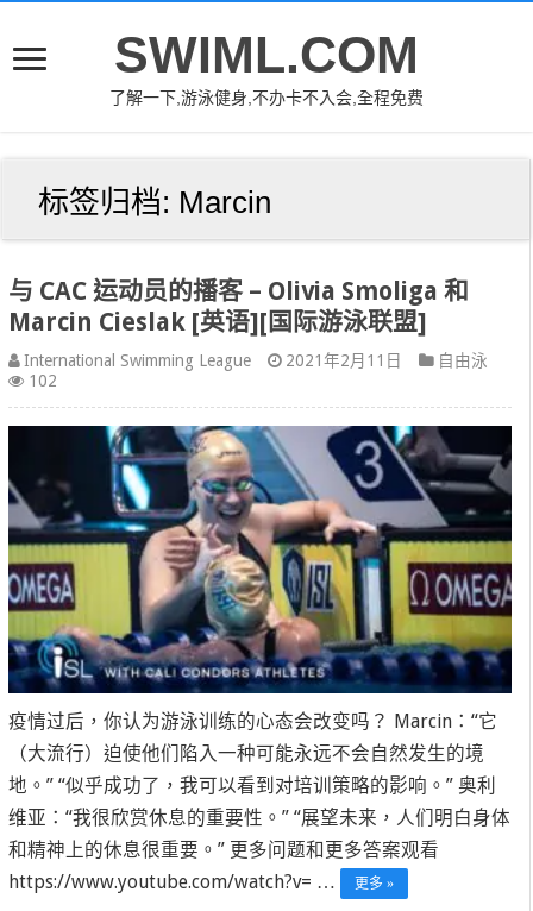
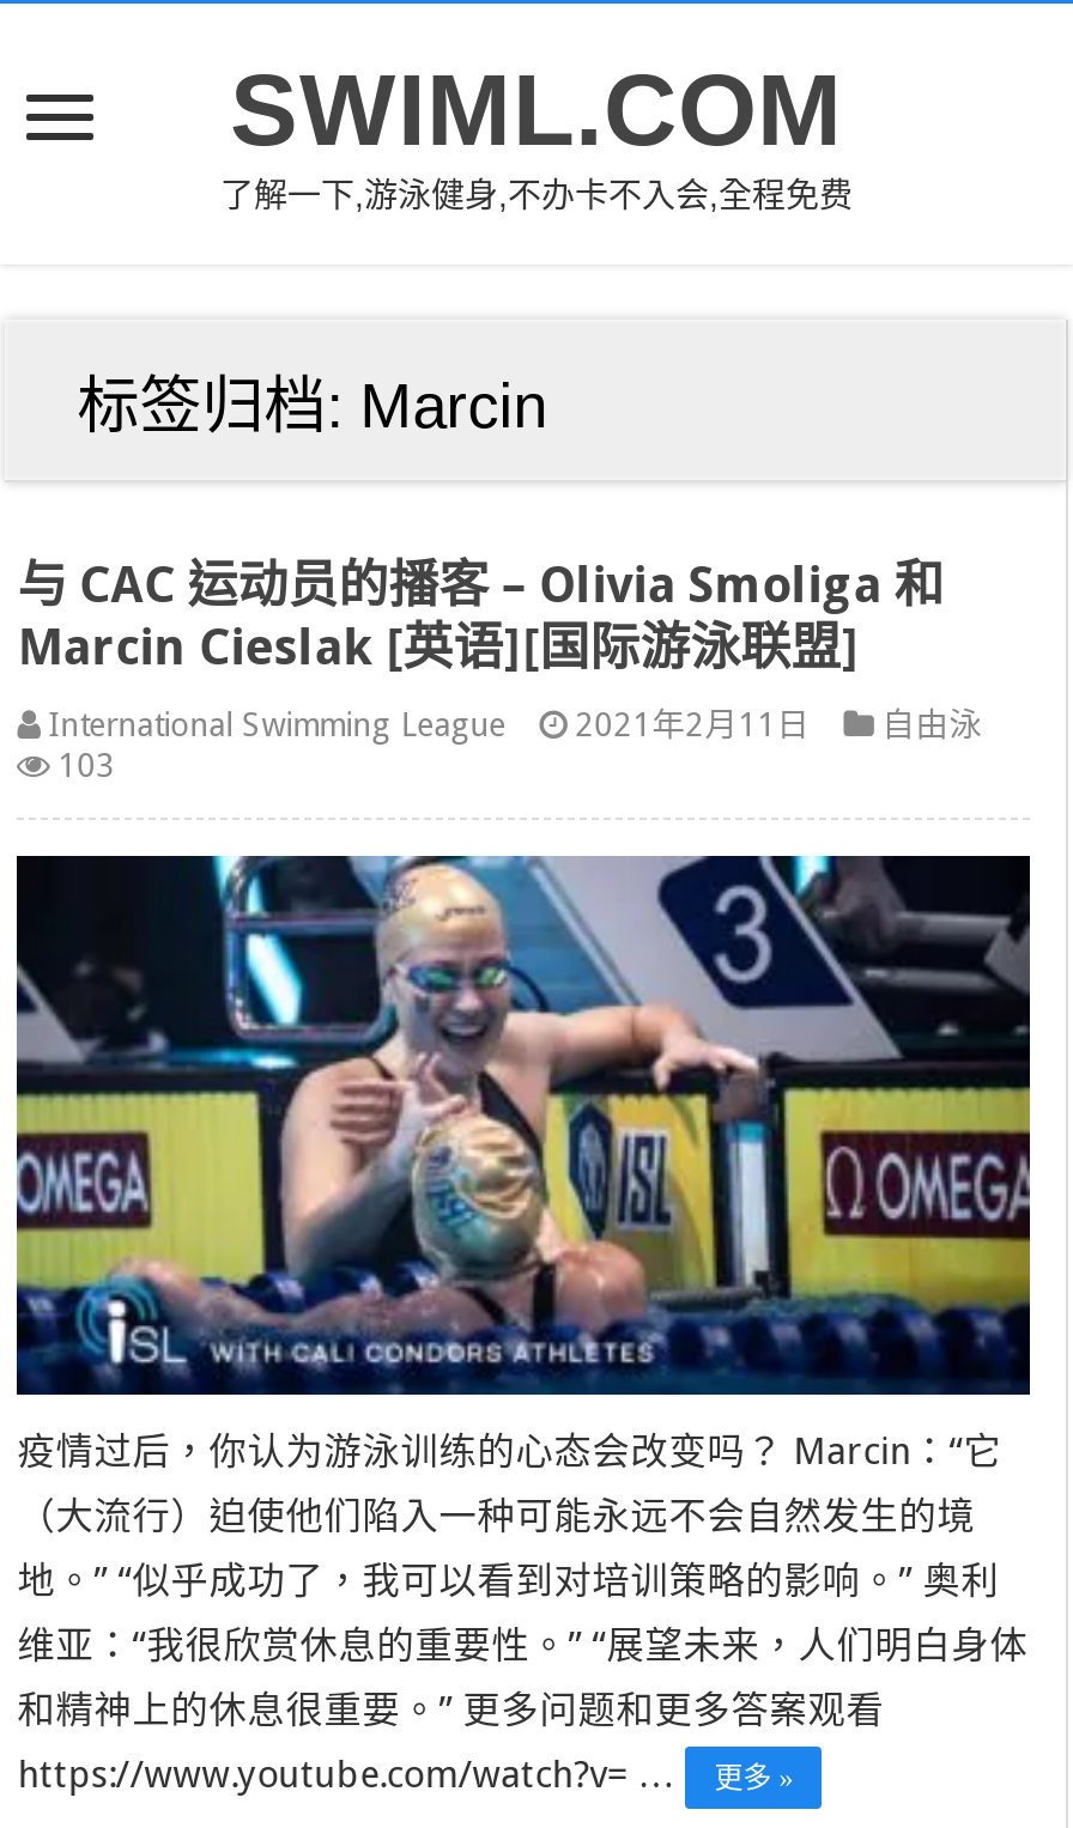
- 102
+ 103
